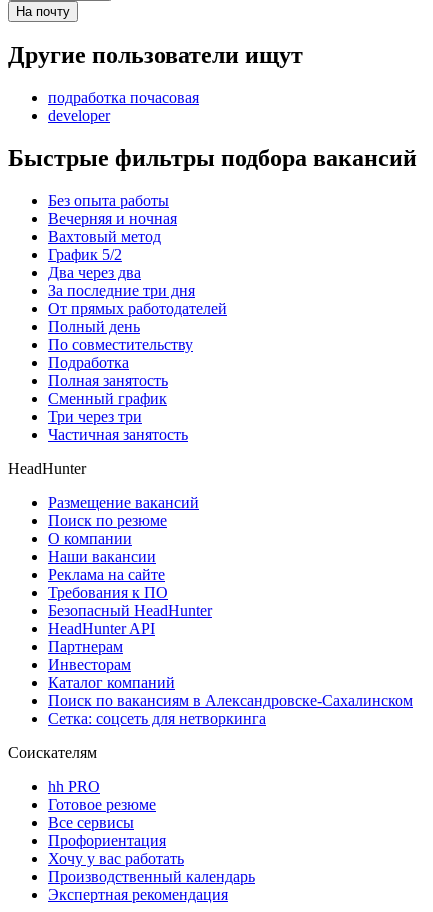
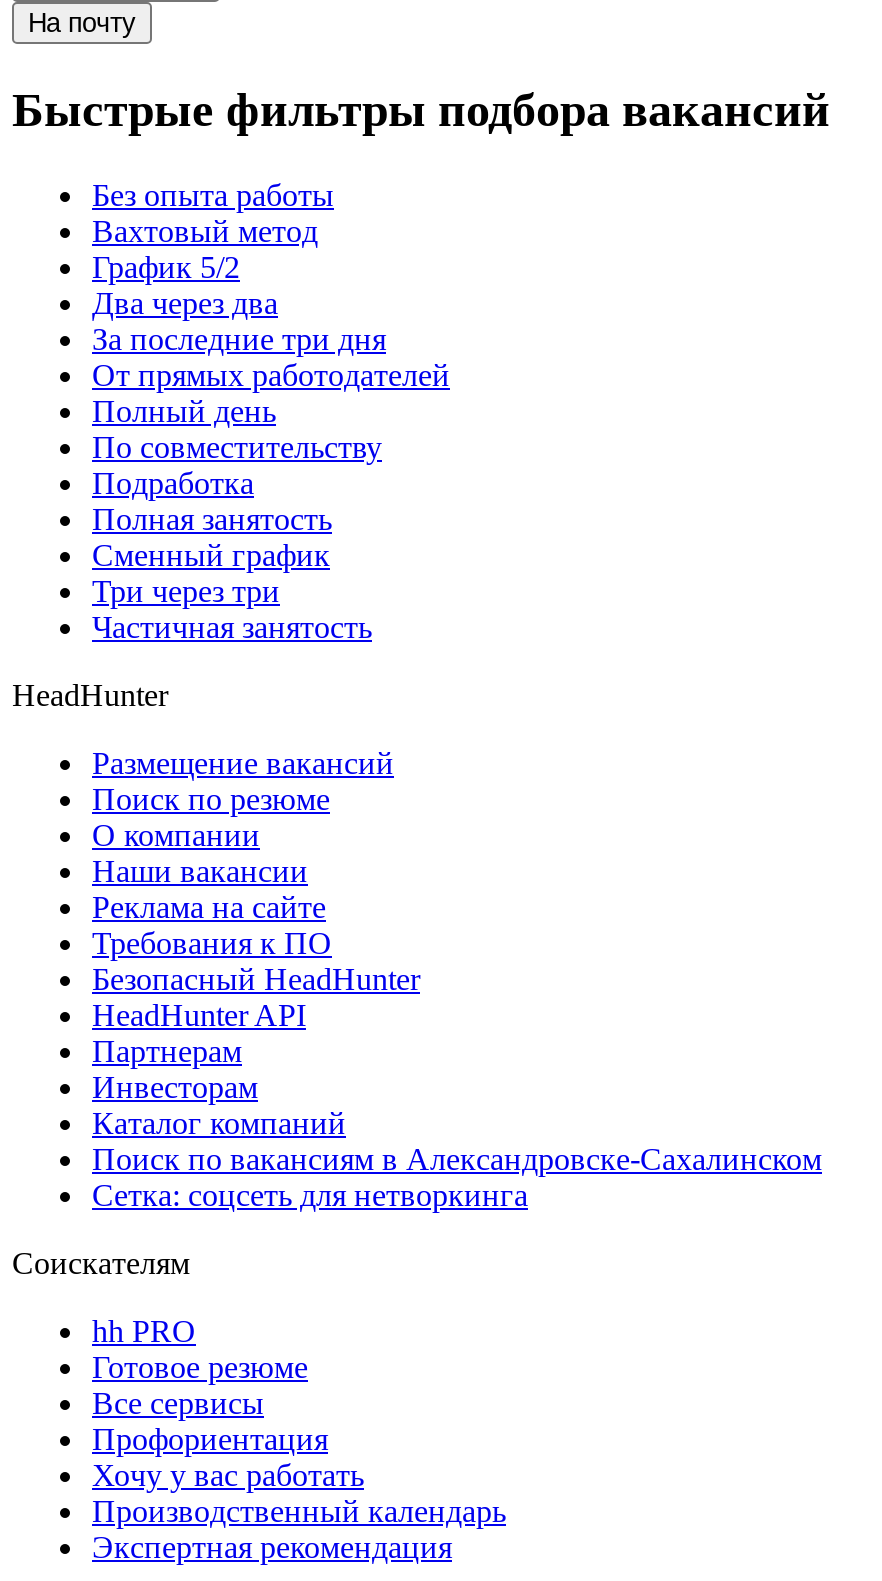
- Другие пользователи ищут
- подработка почасовая
- developer

- Вечерняя и ночная
